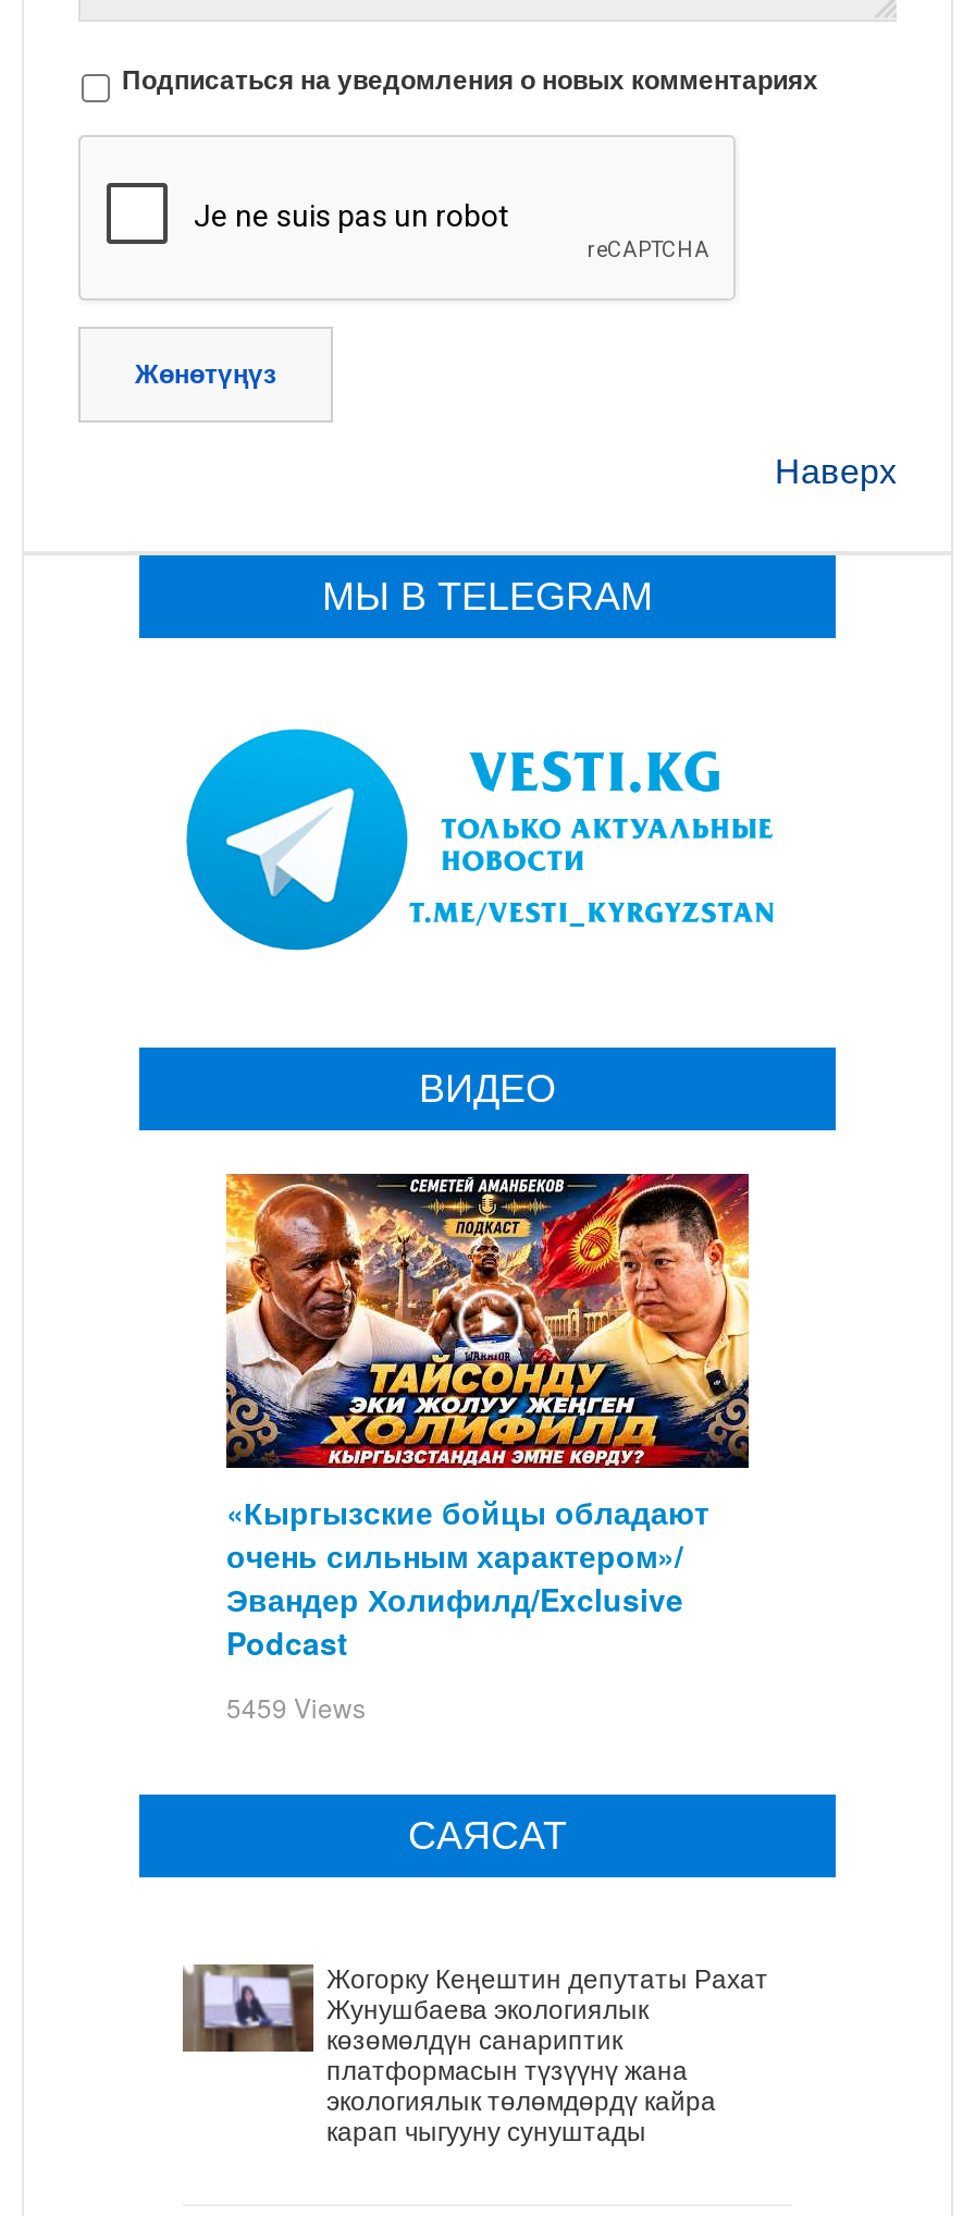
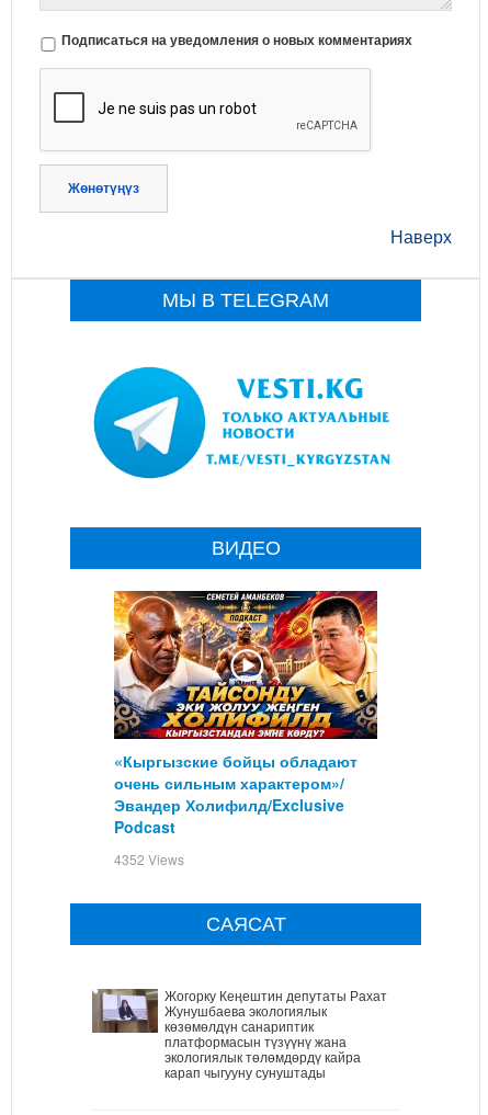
- 5459 Views
+ 4352 Views
